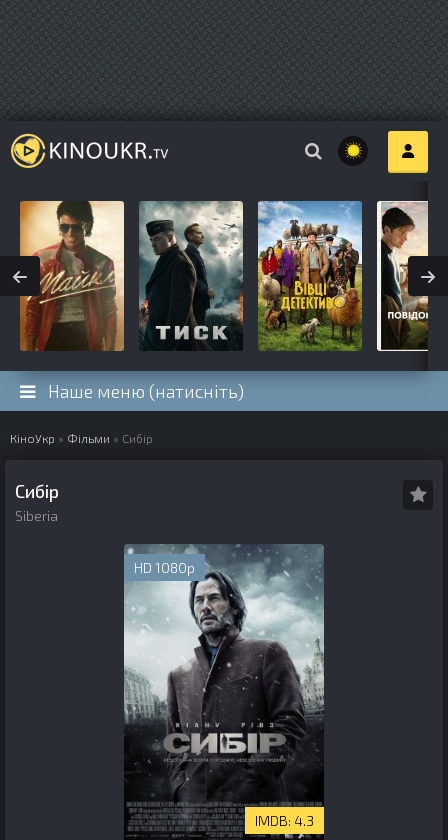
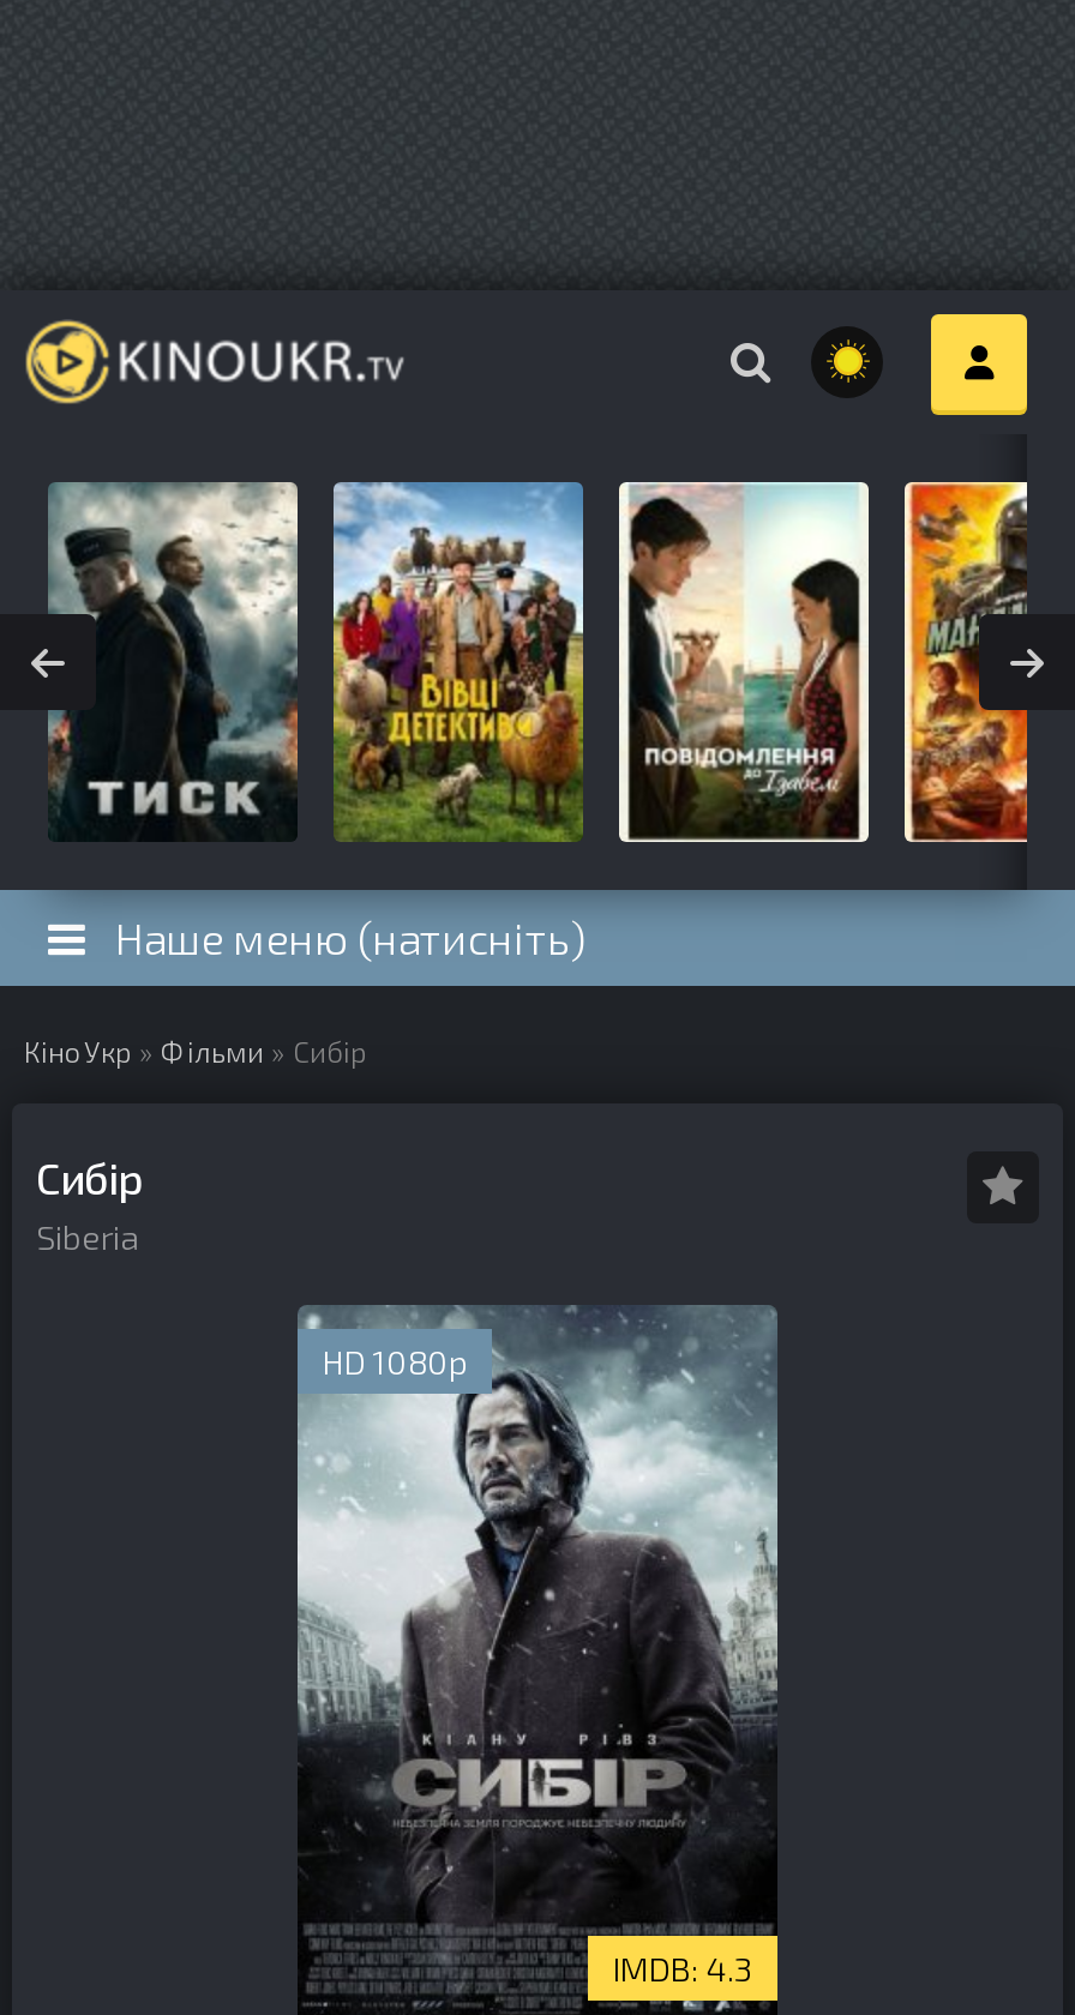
- [image]
+ [image]

- [image]
+ [image]

- [image]
+ [image]

- [image]
+ [image]
